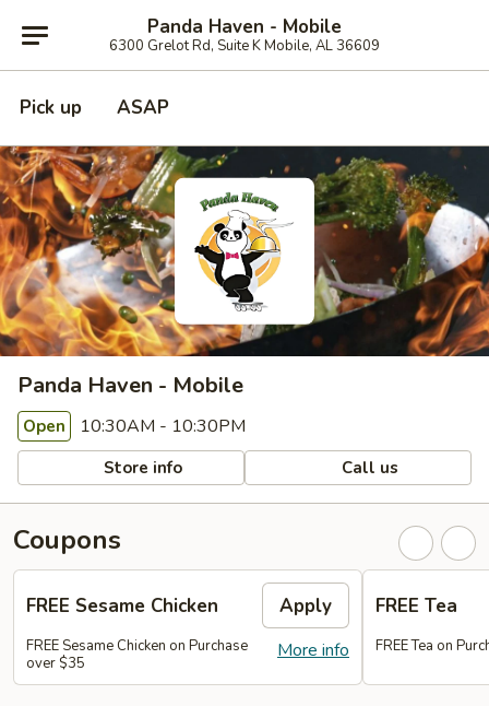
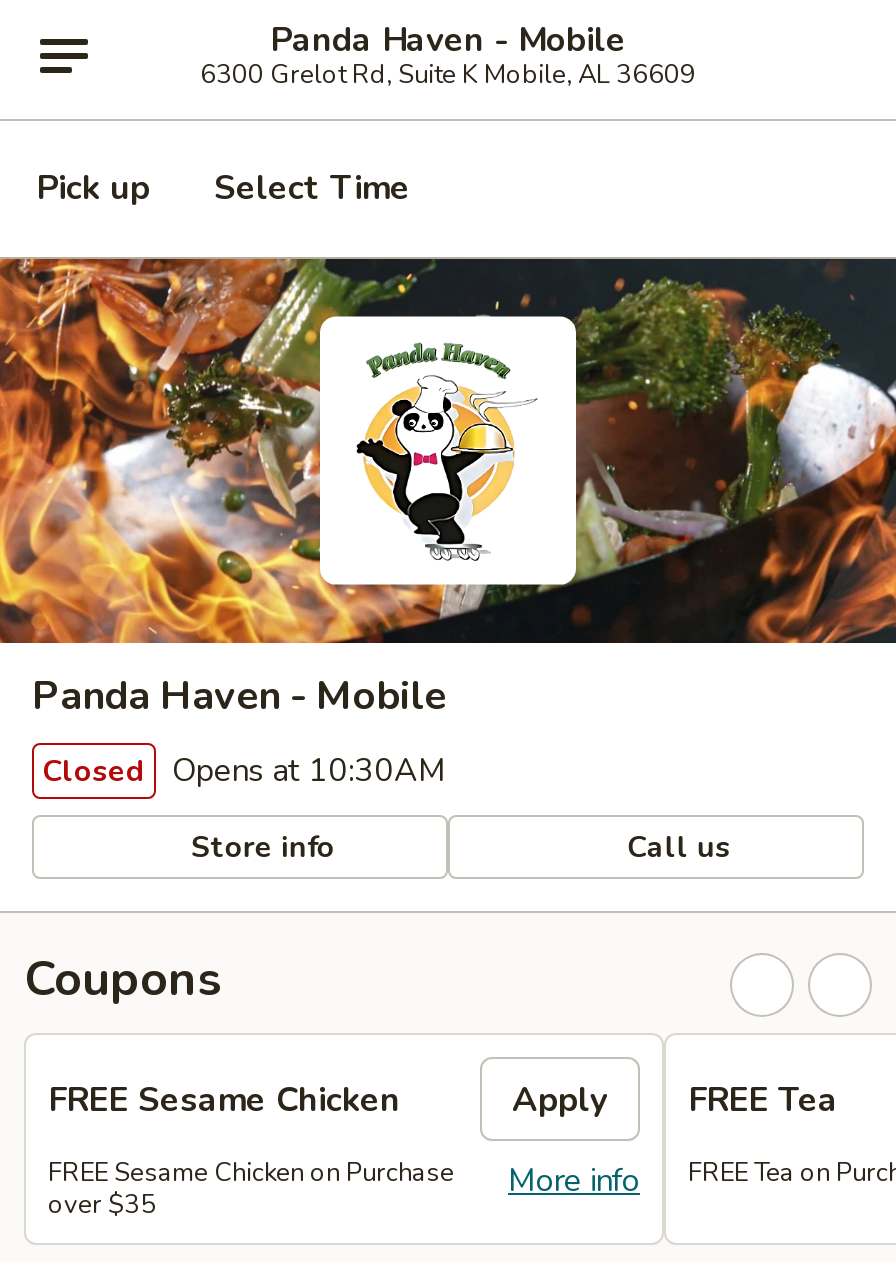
- ASAP
+ Select Time

- Open 10:30AM - 10:30PM
+ Closed Opens at 10:30AM
